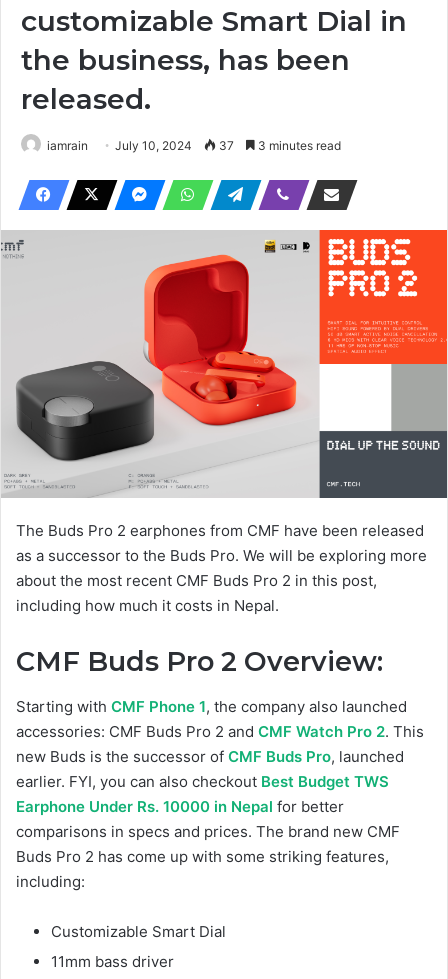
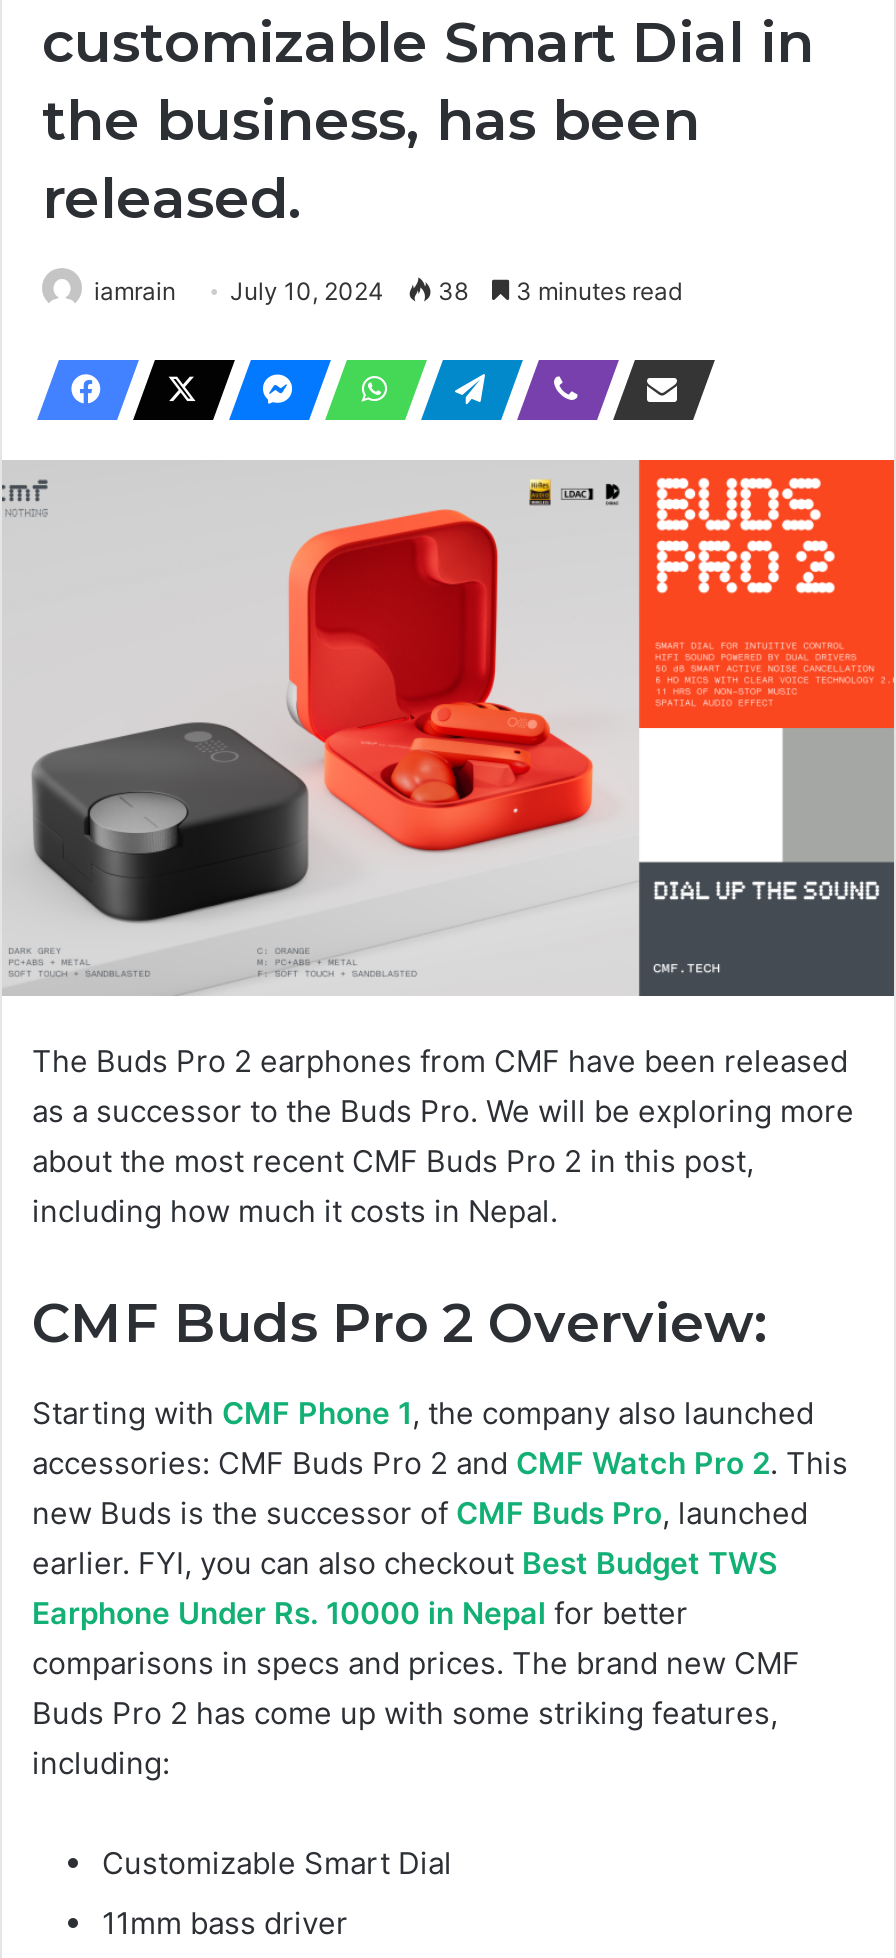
- iamrain July 10, 2024 37 3 minutes read
+ iamrain July 10, 2024 38 3 minutes read
